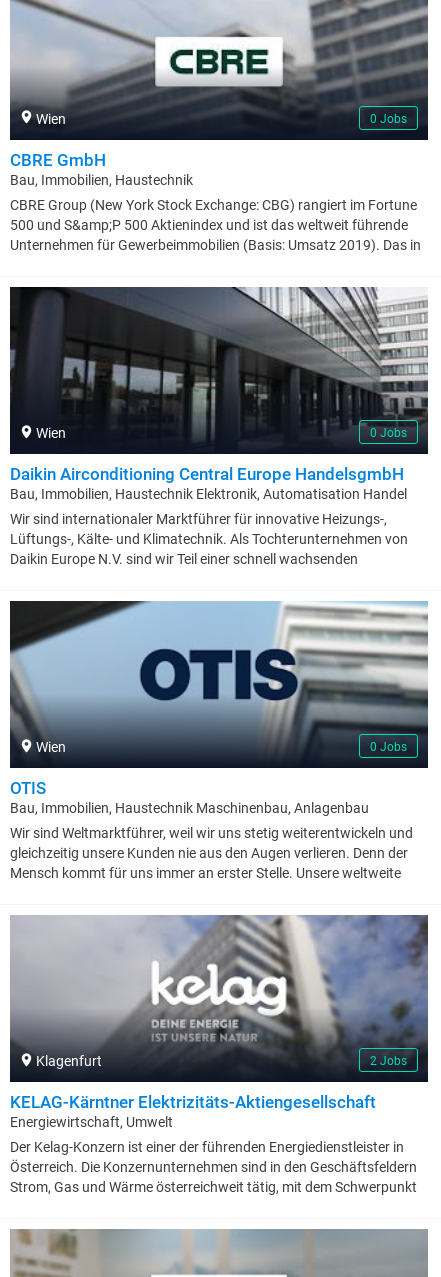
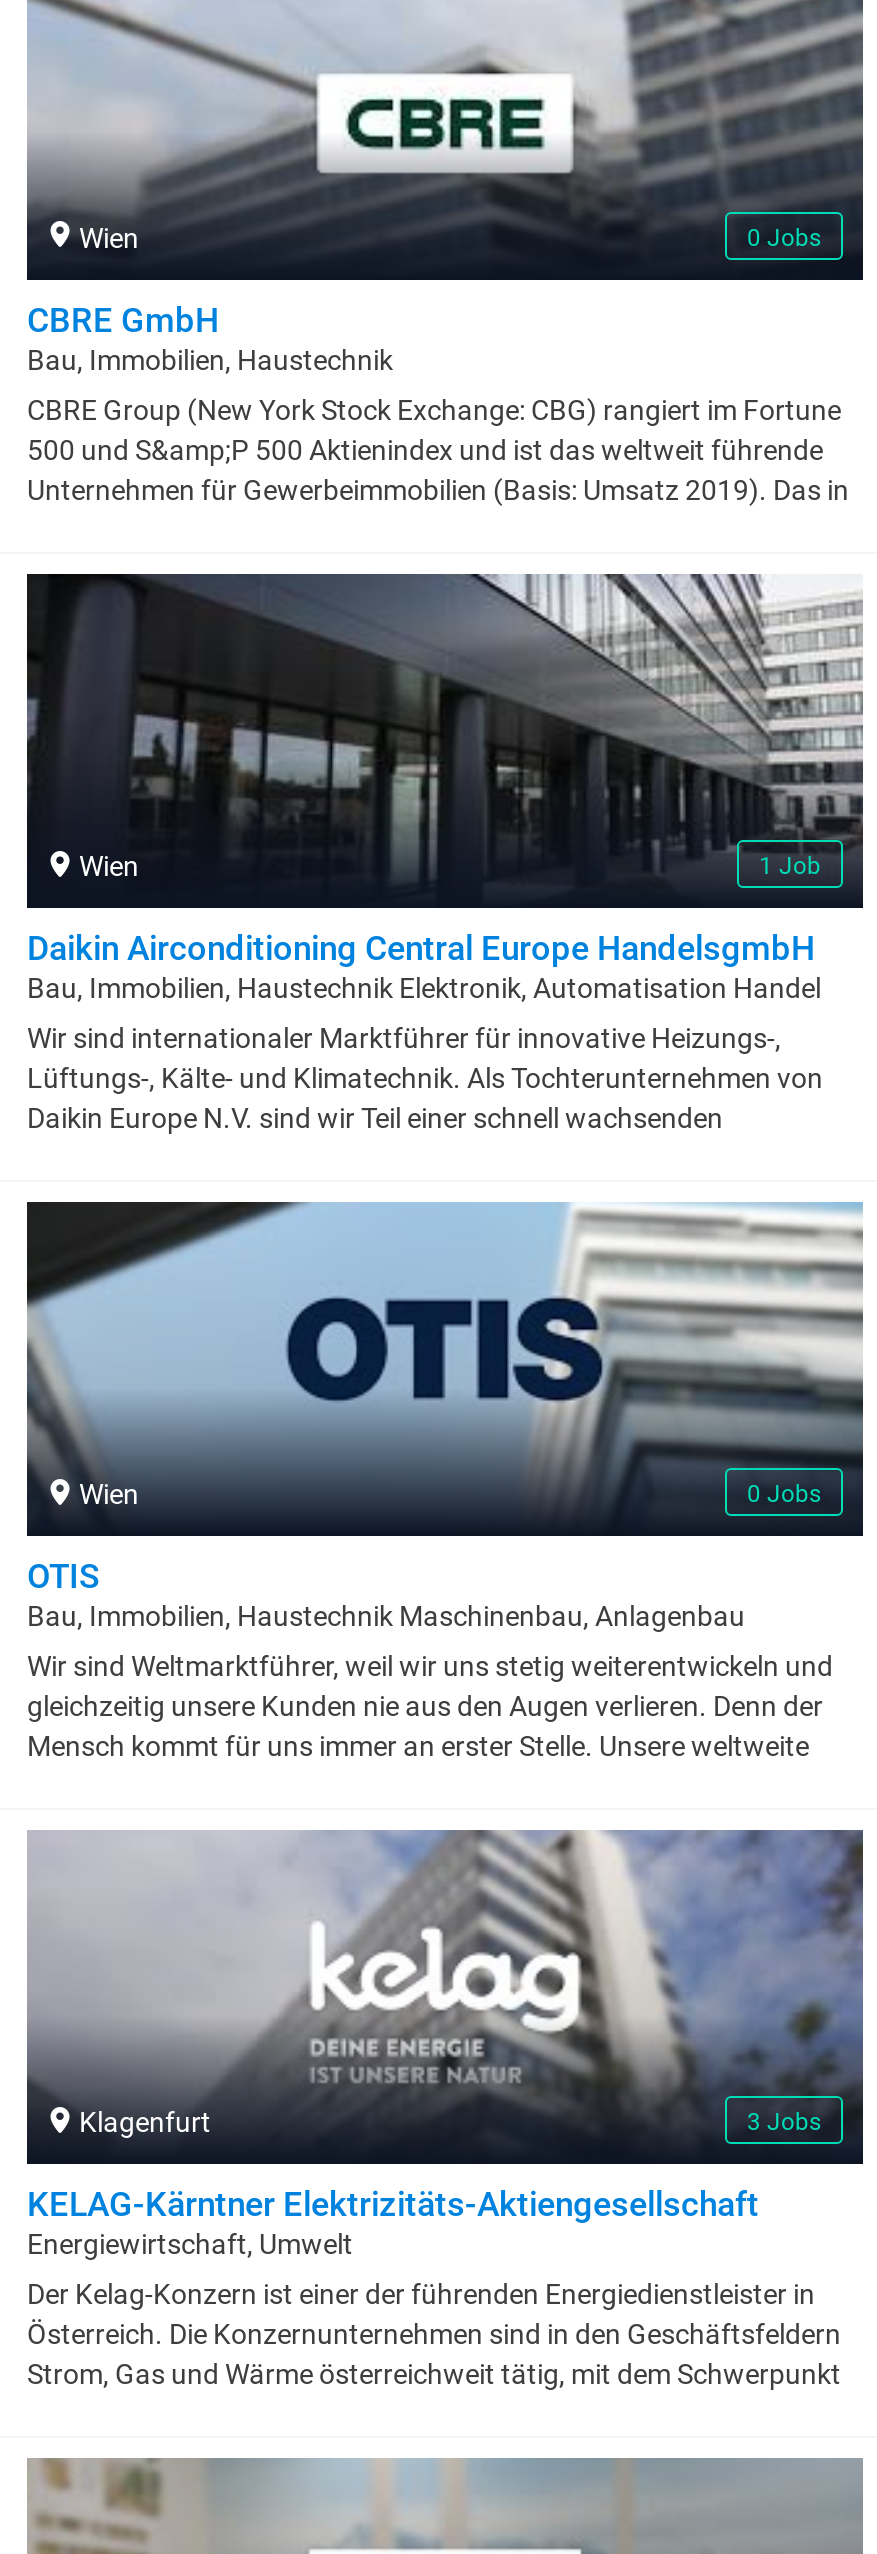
- 0 Jobs
+ 1 Job

- 2 Jobs
+ 3 Jobs
